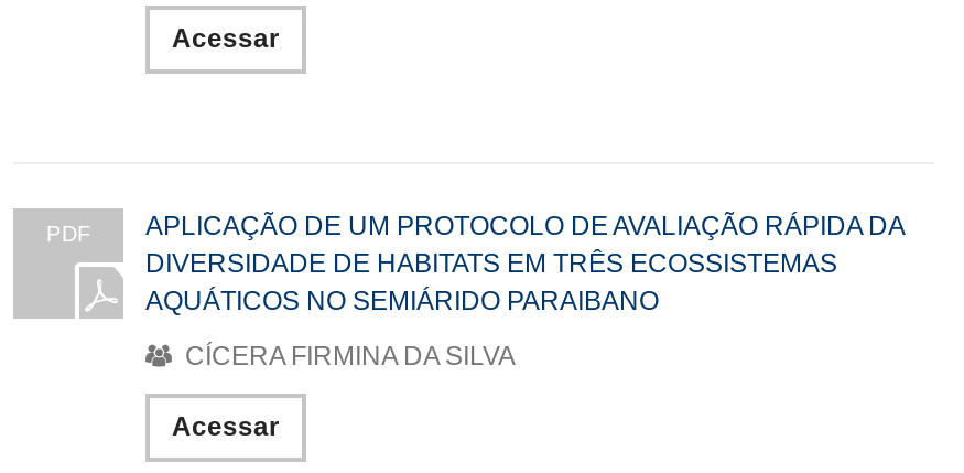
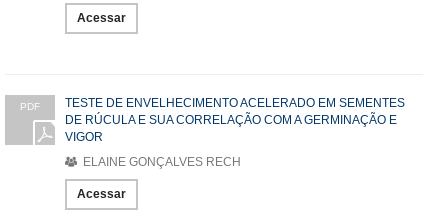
- APLICAÇÃO DE UM PROTOCOLO DE AVALIAÇÃO RÁPIDA DA
- DIVERSIDADE DE HABITATS EM TRÊS ECOSSISTEMAS
- AQUÁTICOS NO SEMIÁRIDO PARAIBANO
+ TESTE DE ENVELHECIMENTO ACELERADO EM SEMENTES
+ DE RÚCULA E SUA CORRELAÇÃO COM A GERMINAÇÃO E
+ VIGOR

- CÍCERA FIRMINA DA SILVA
+ ELAINE GONÇALVES RECH
